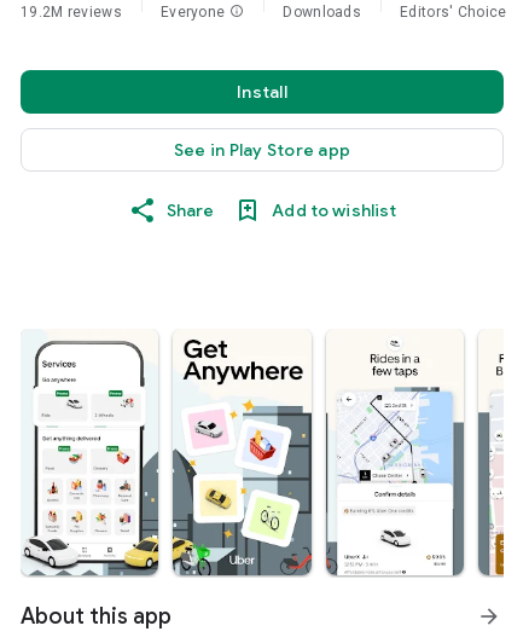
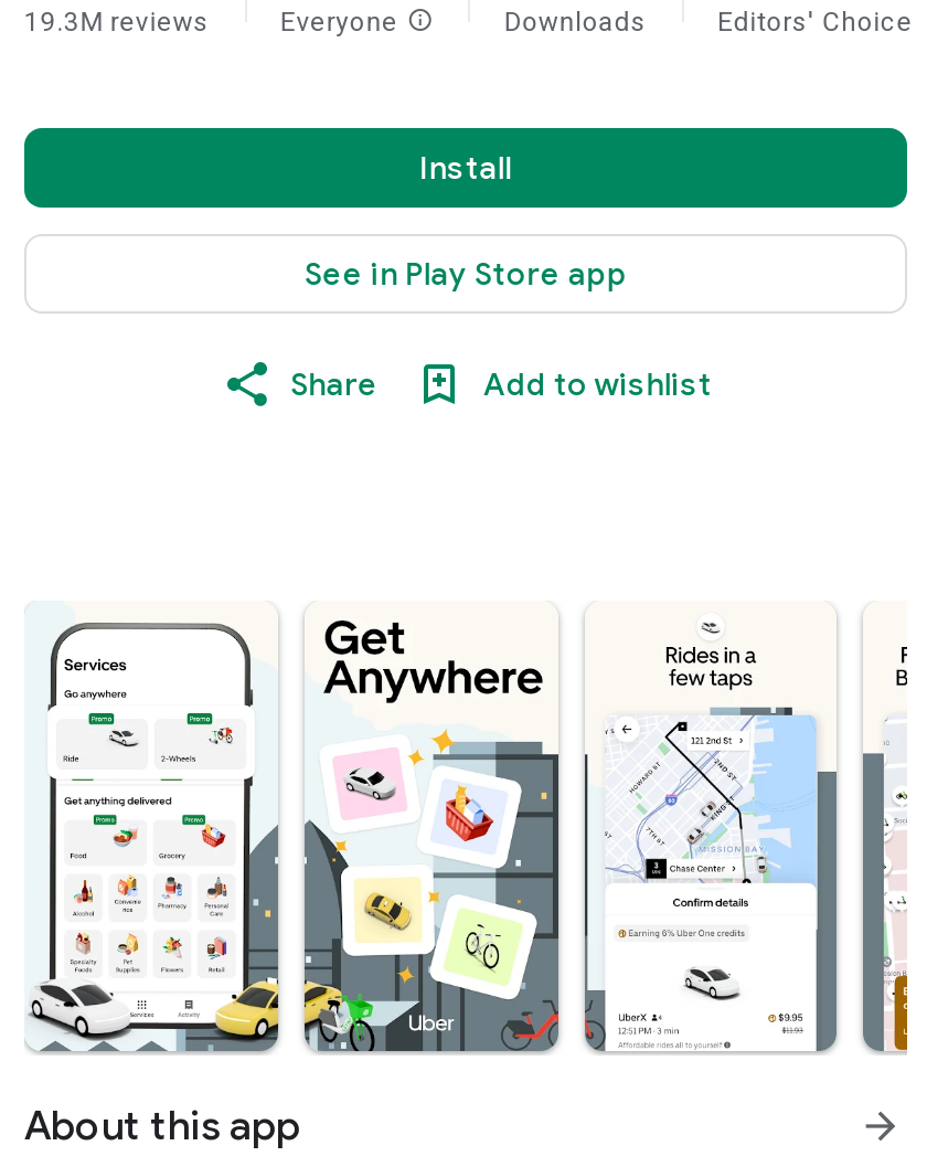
- 19.2M reviews
+ 19.3M reviews
